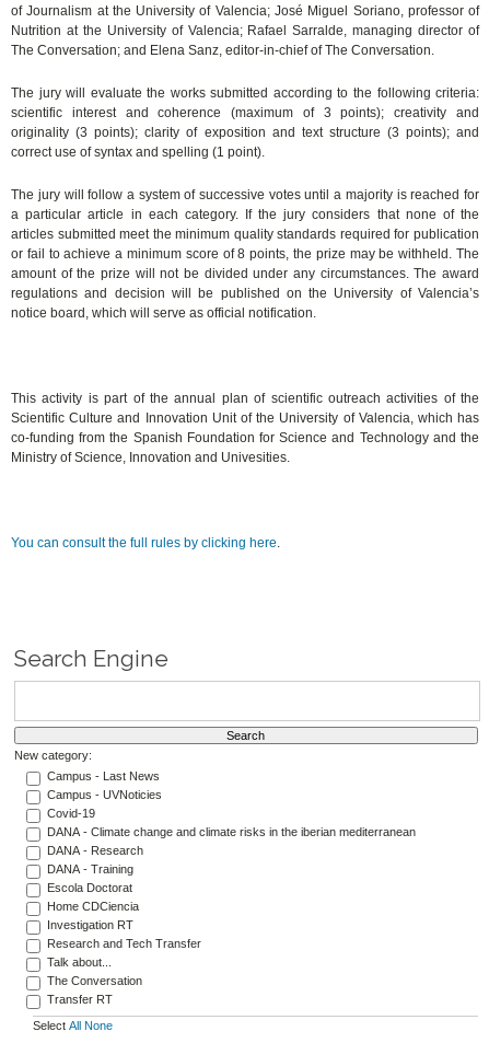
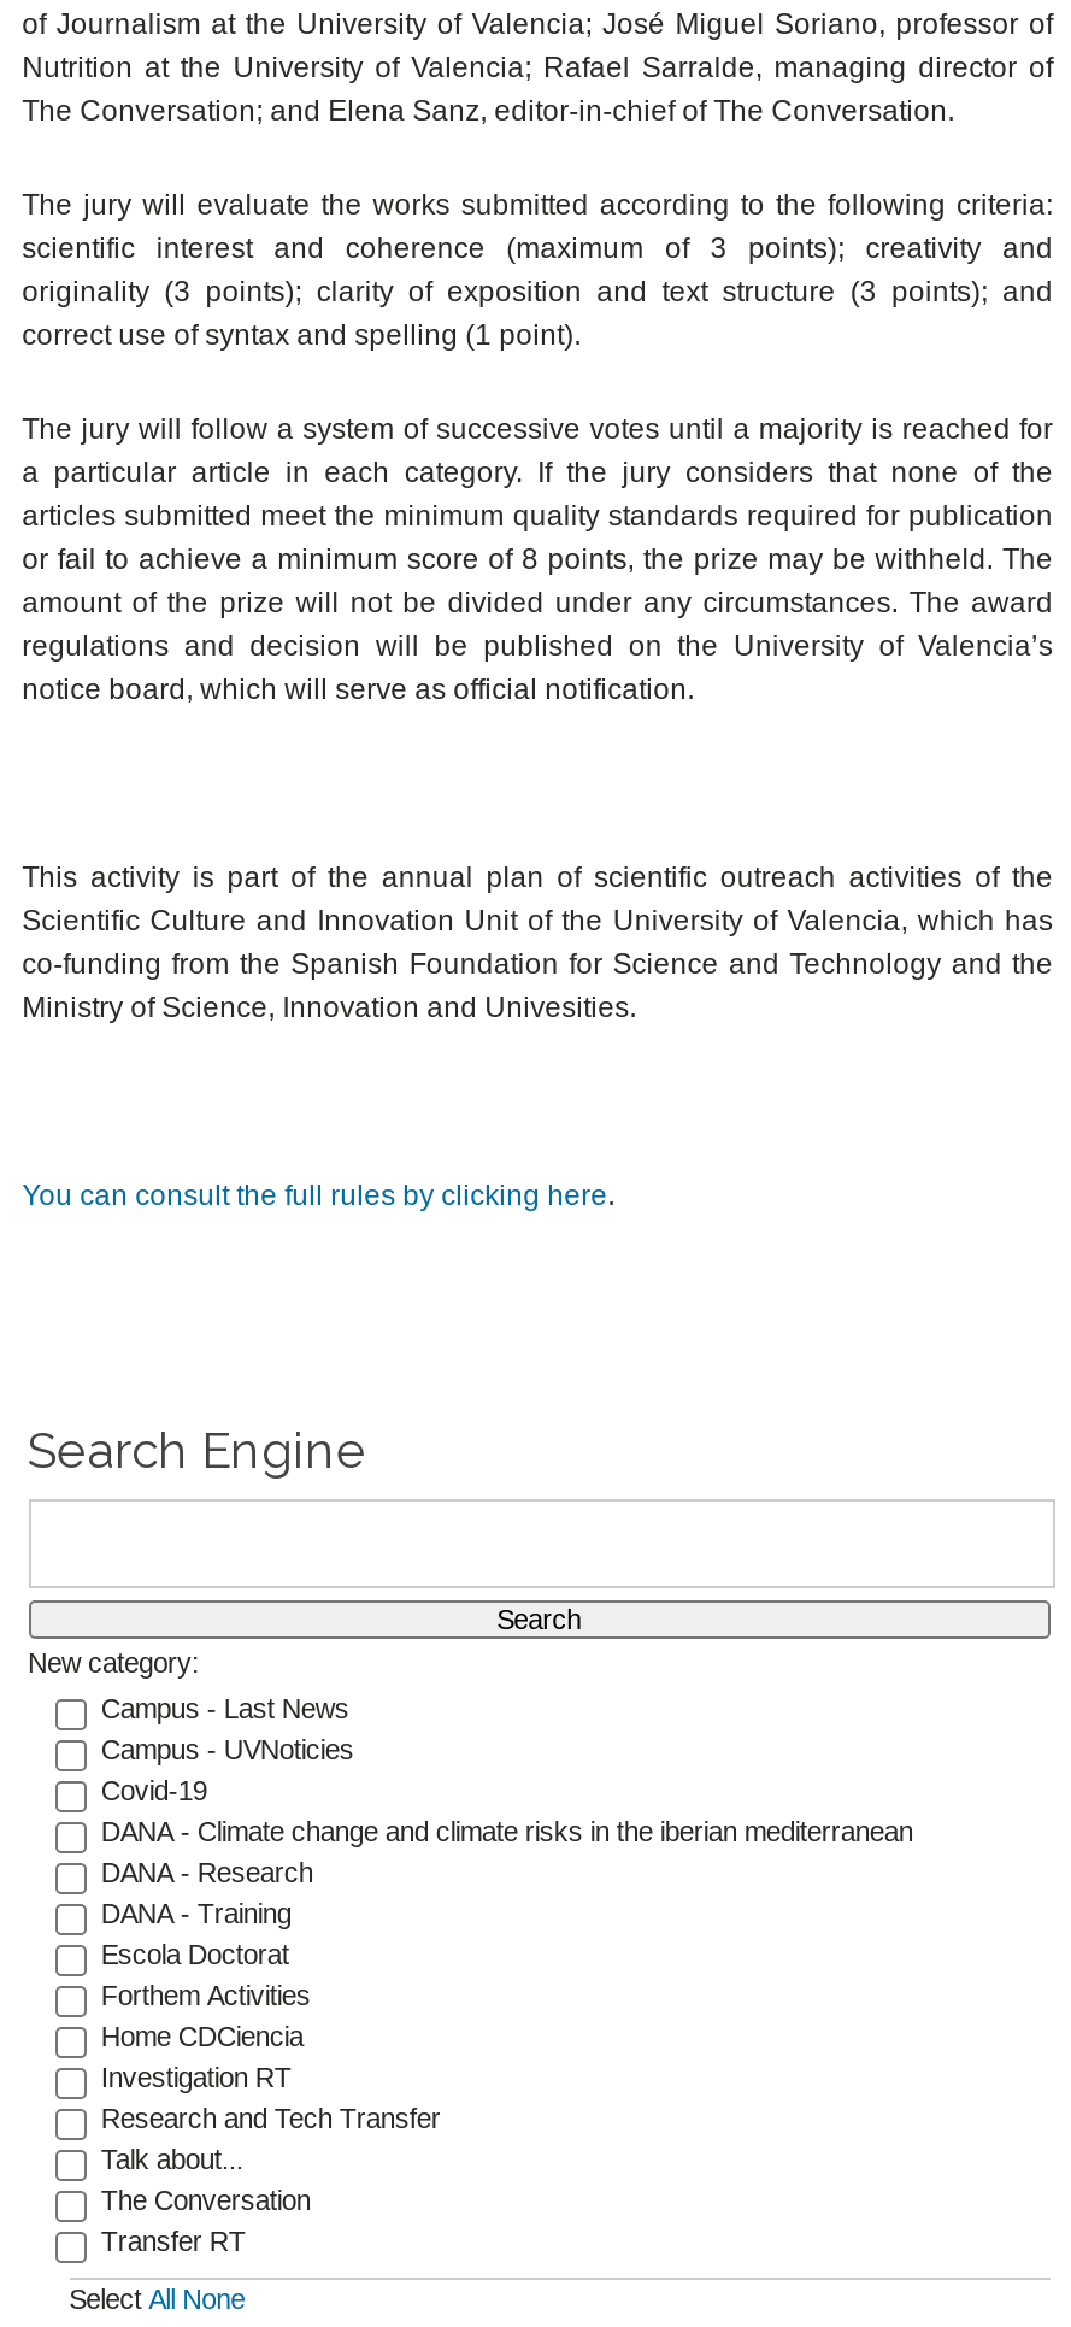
+ Forthem Activities
